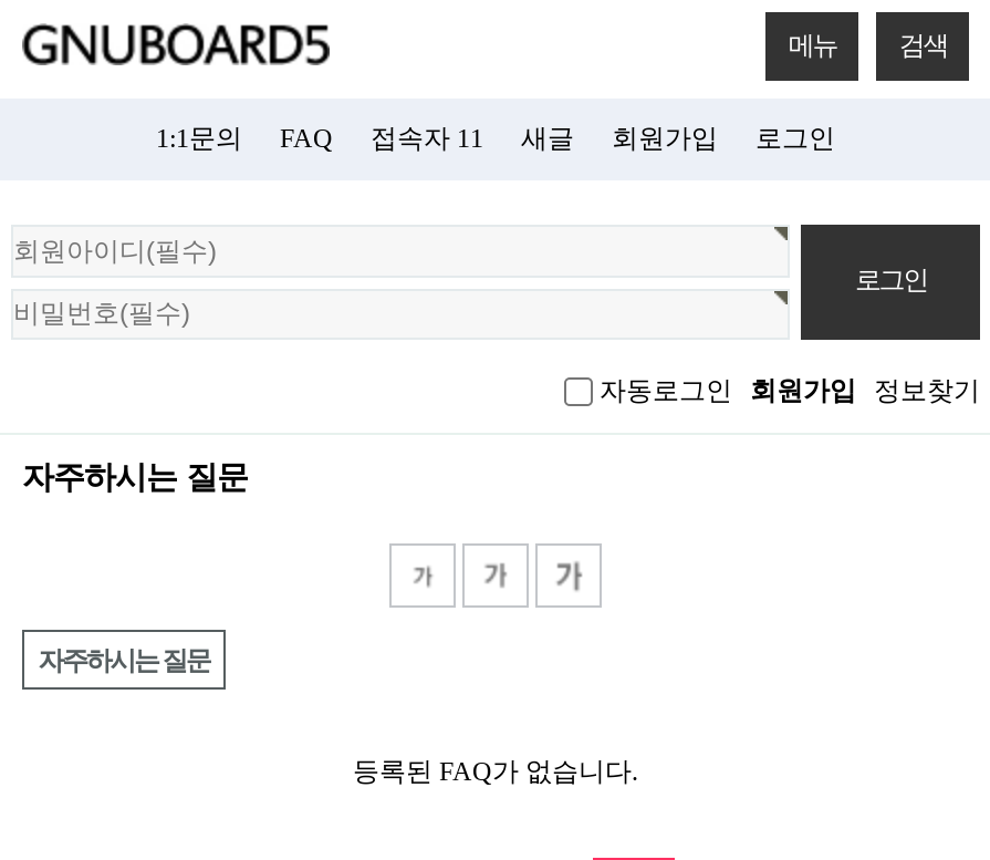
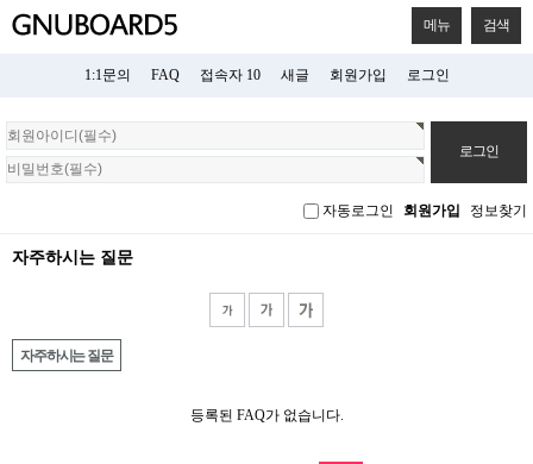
- 접속자 11
+ 접속자 10
